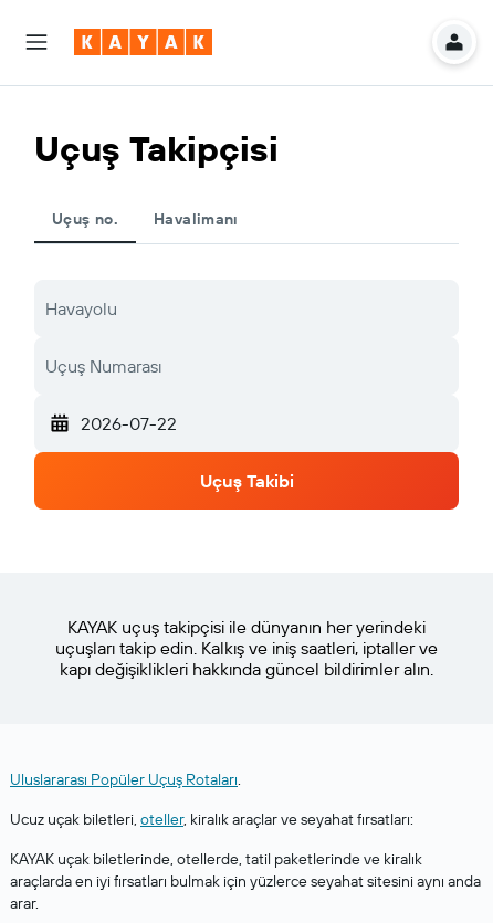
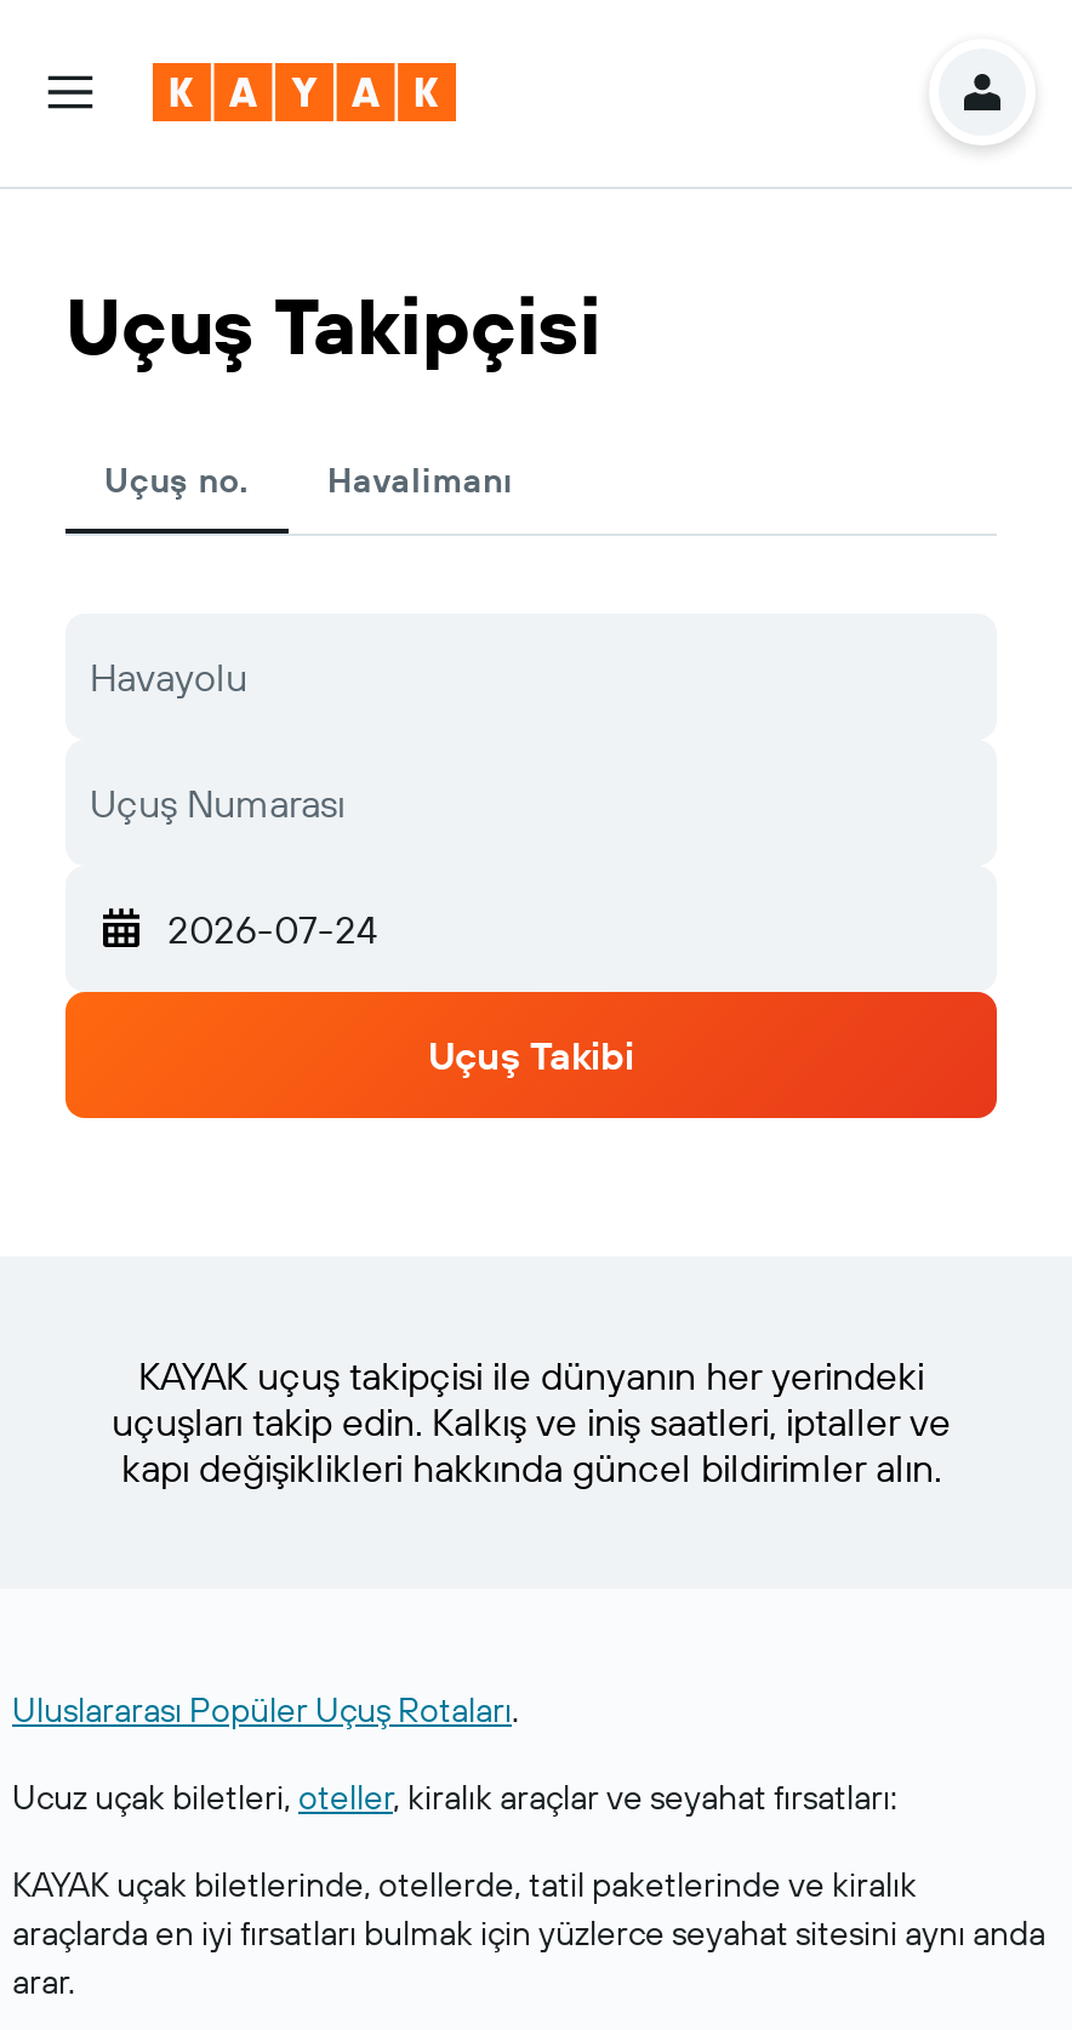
- 2026-07-22
+ 2026-07-24
